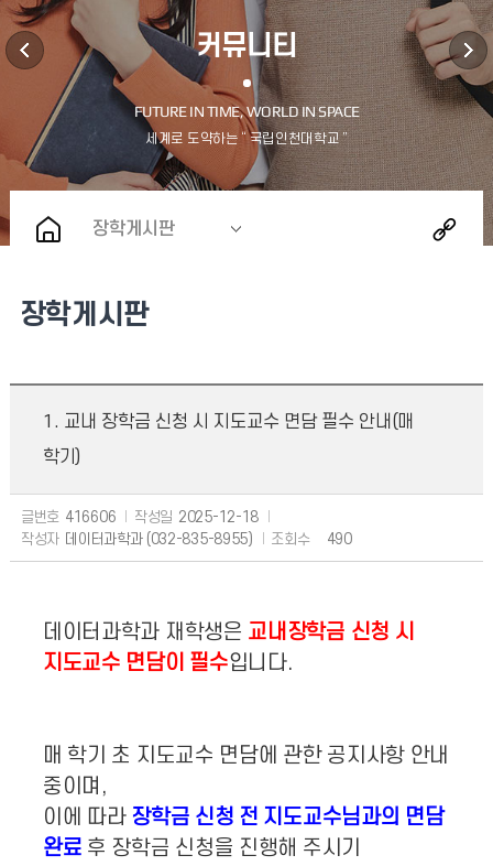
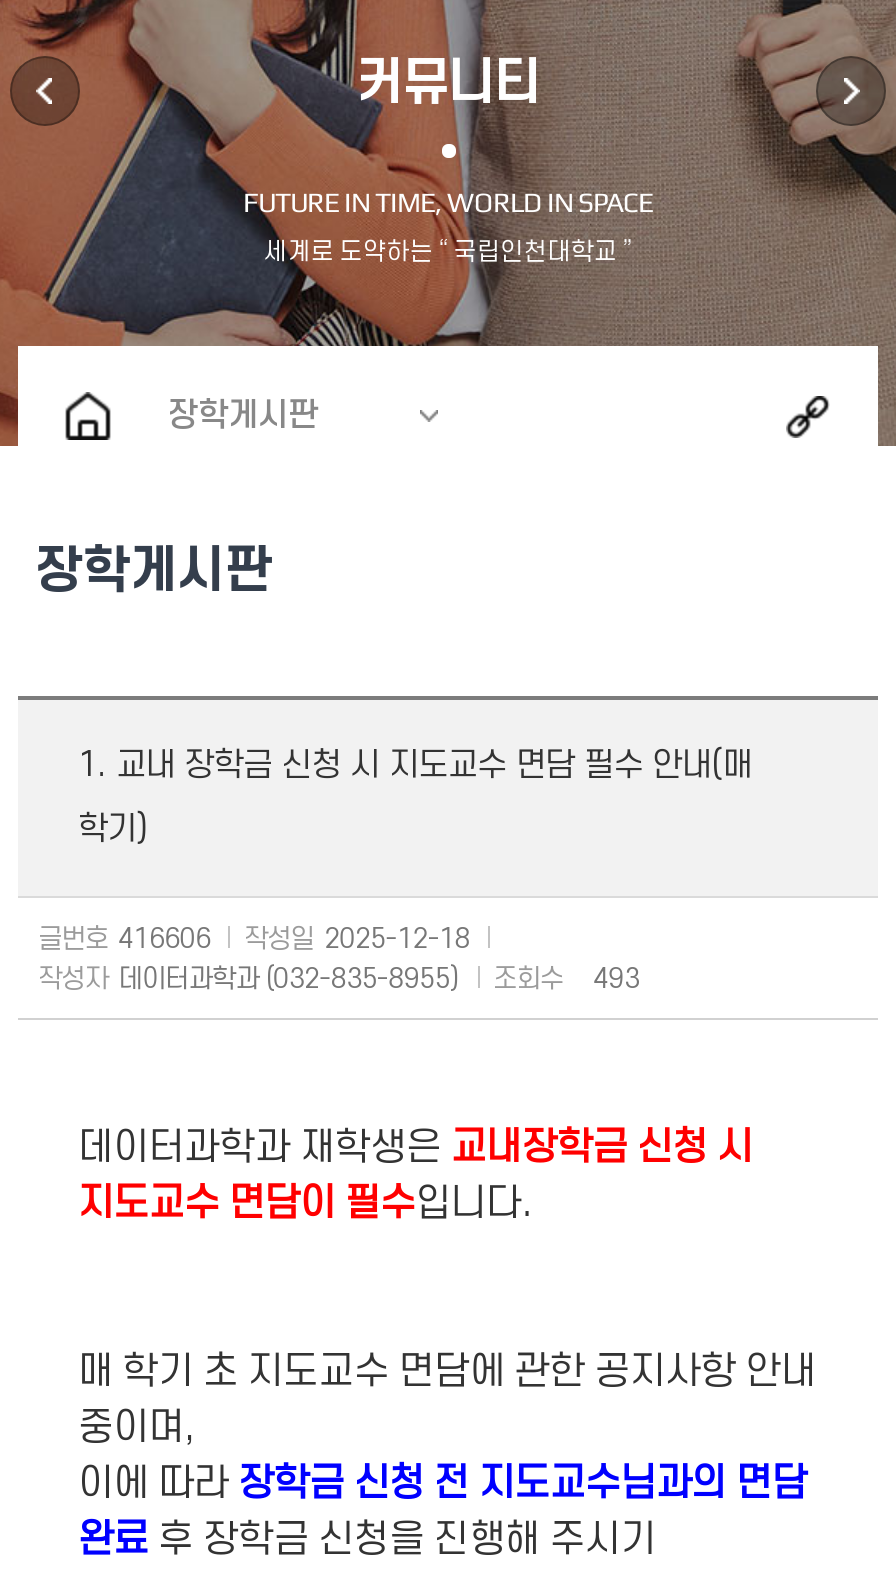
- 작성자 데이터과학과 (032-835-8955) 조회수 490
+ 작성자 데이터과학과 (032-835-8955) 조회수 493
